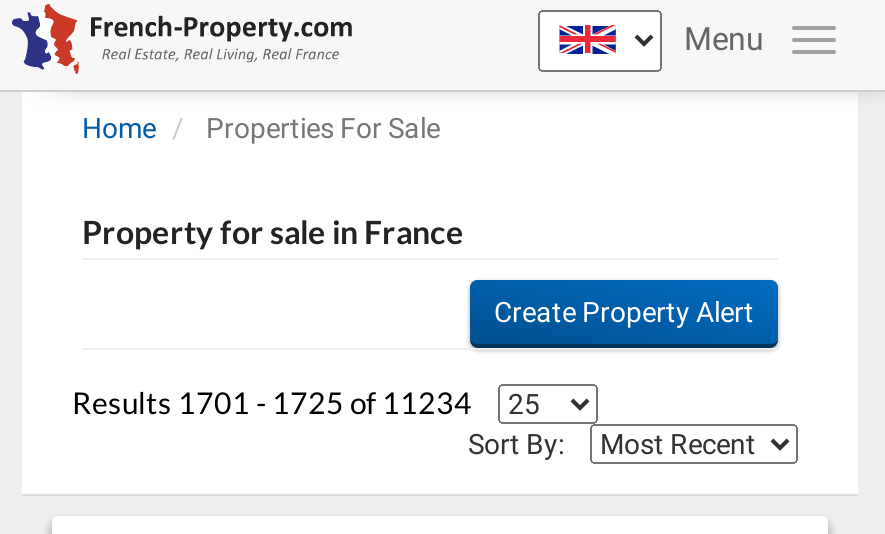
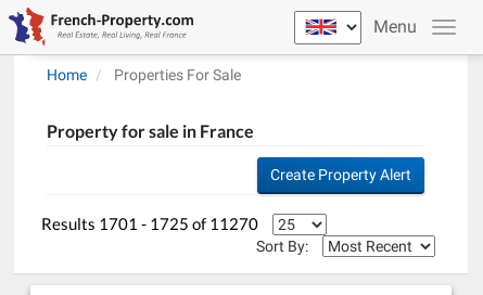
- Results 1701 - 1725 of 11234
+ Results 1701 - 1725 of 11270
